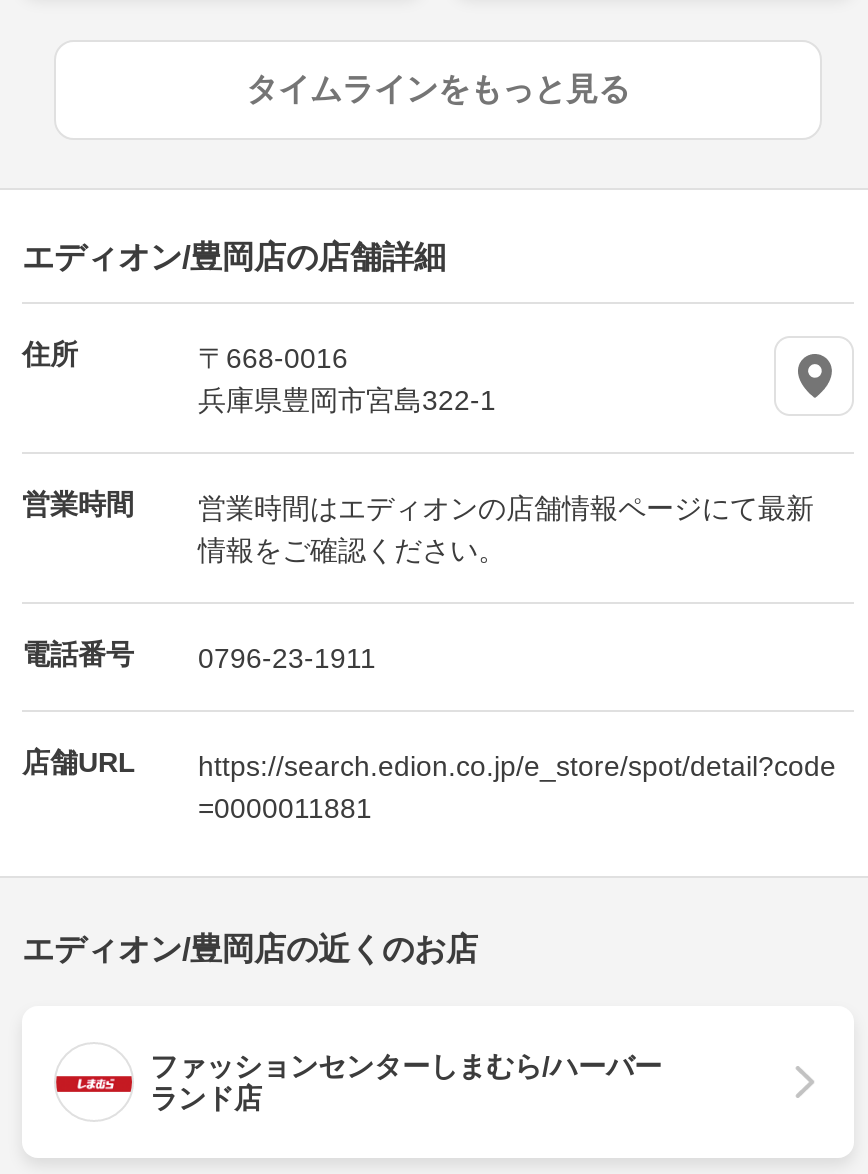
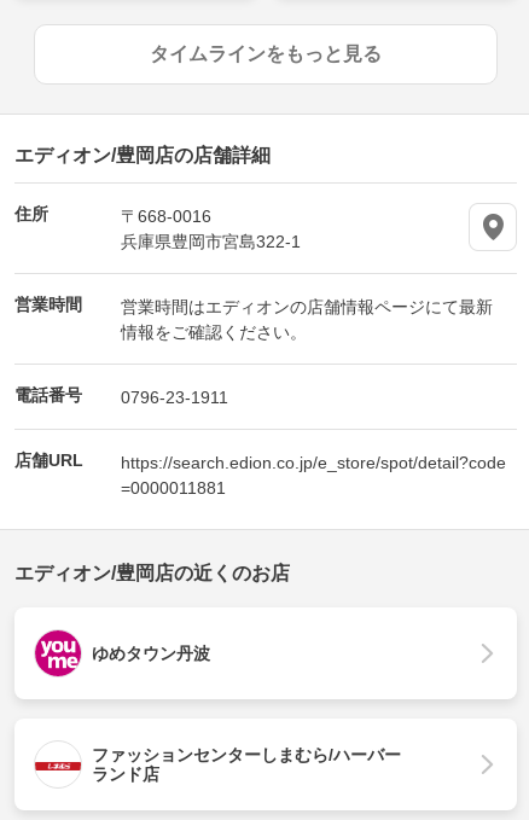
+ [image]
+ ゆめタウン丹波
